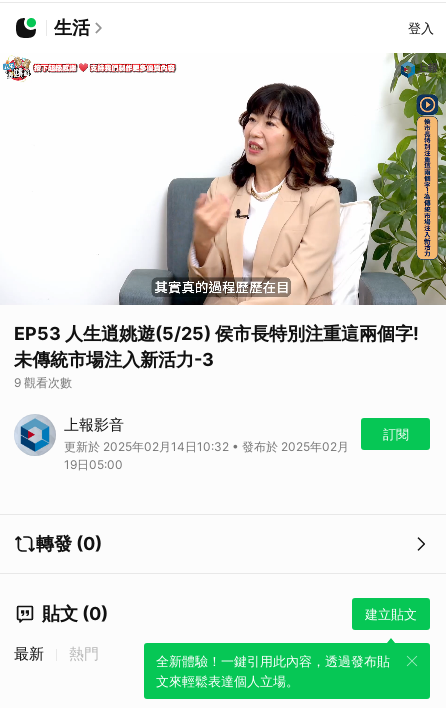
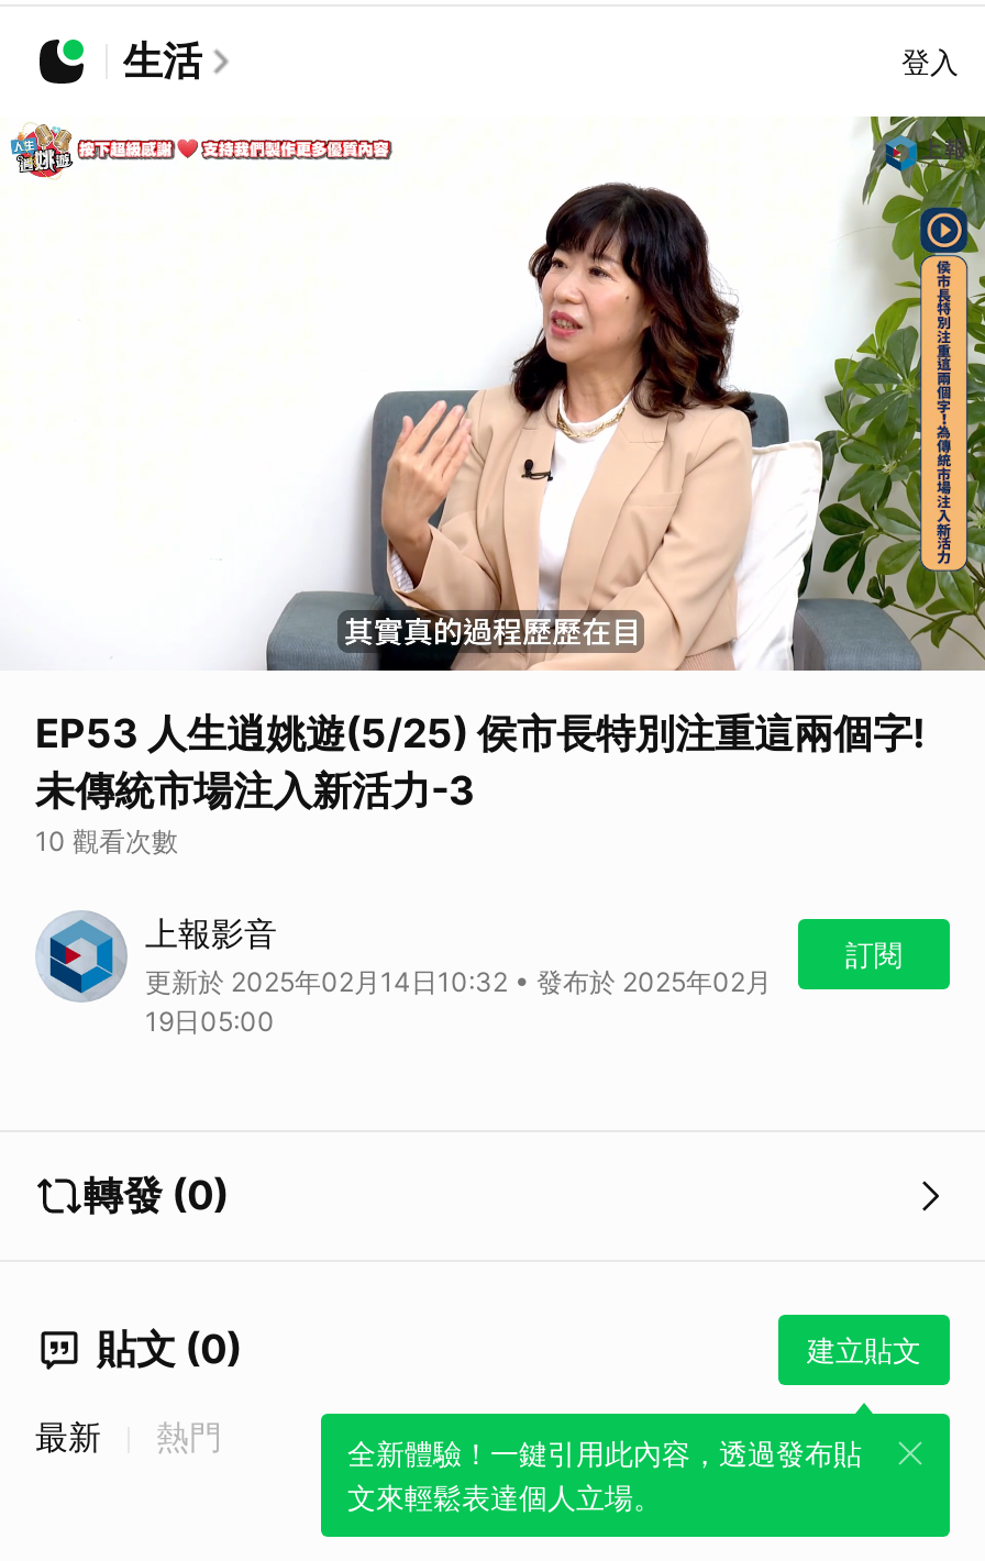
- [image]
+ [image]

- 9 觀看次數
+ 10 觀看次數
